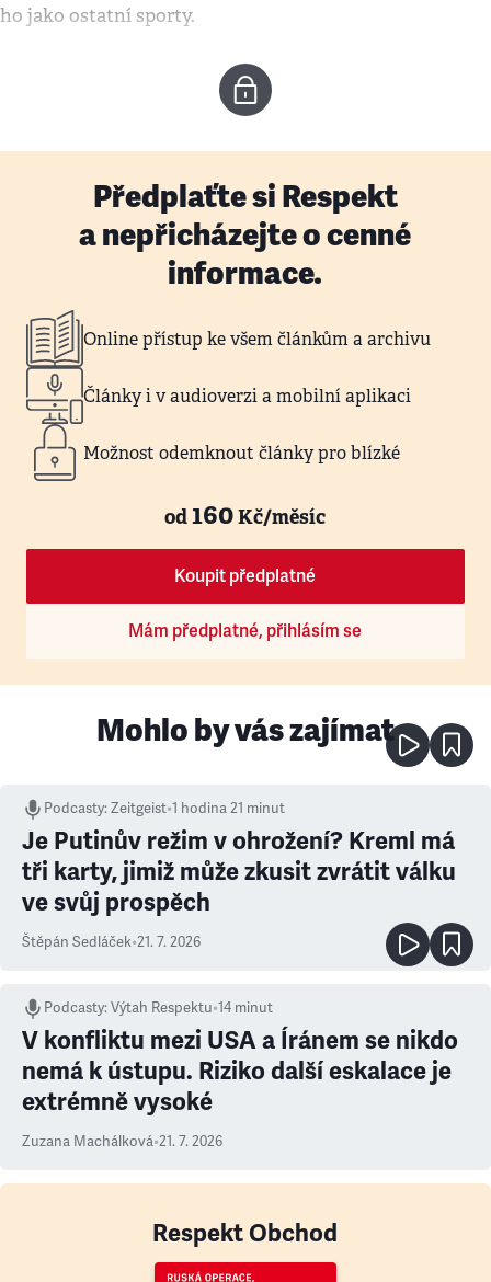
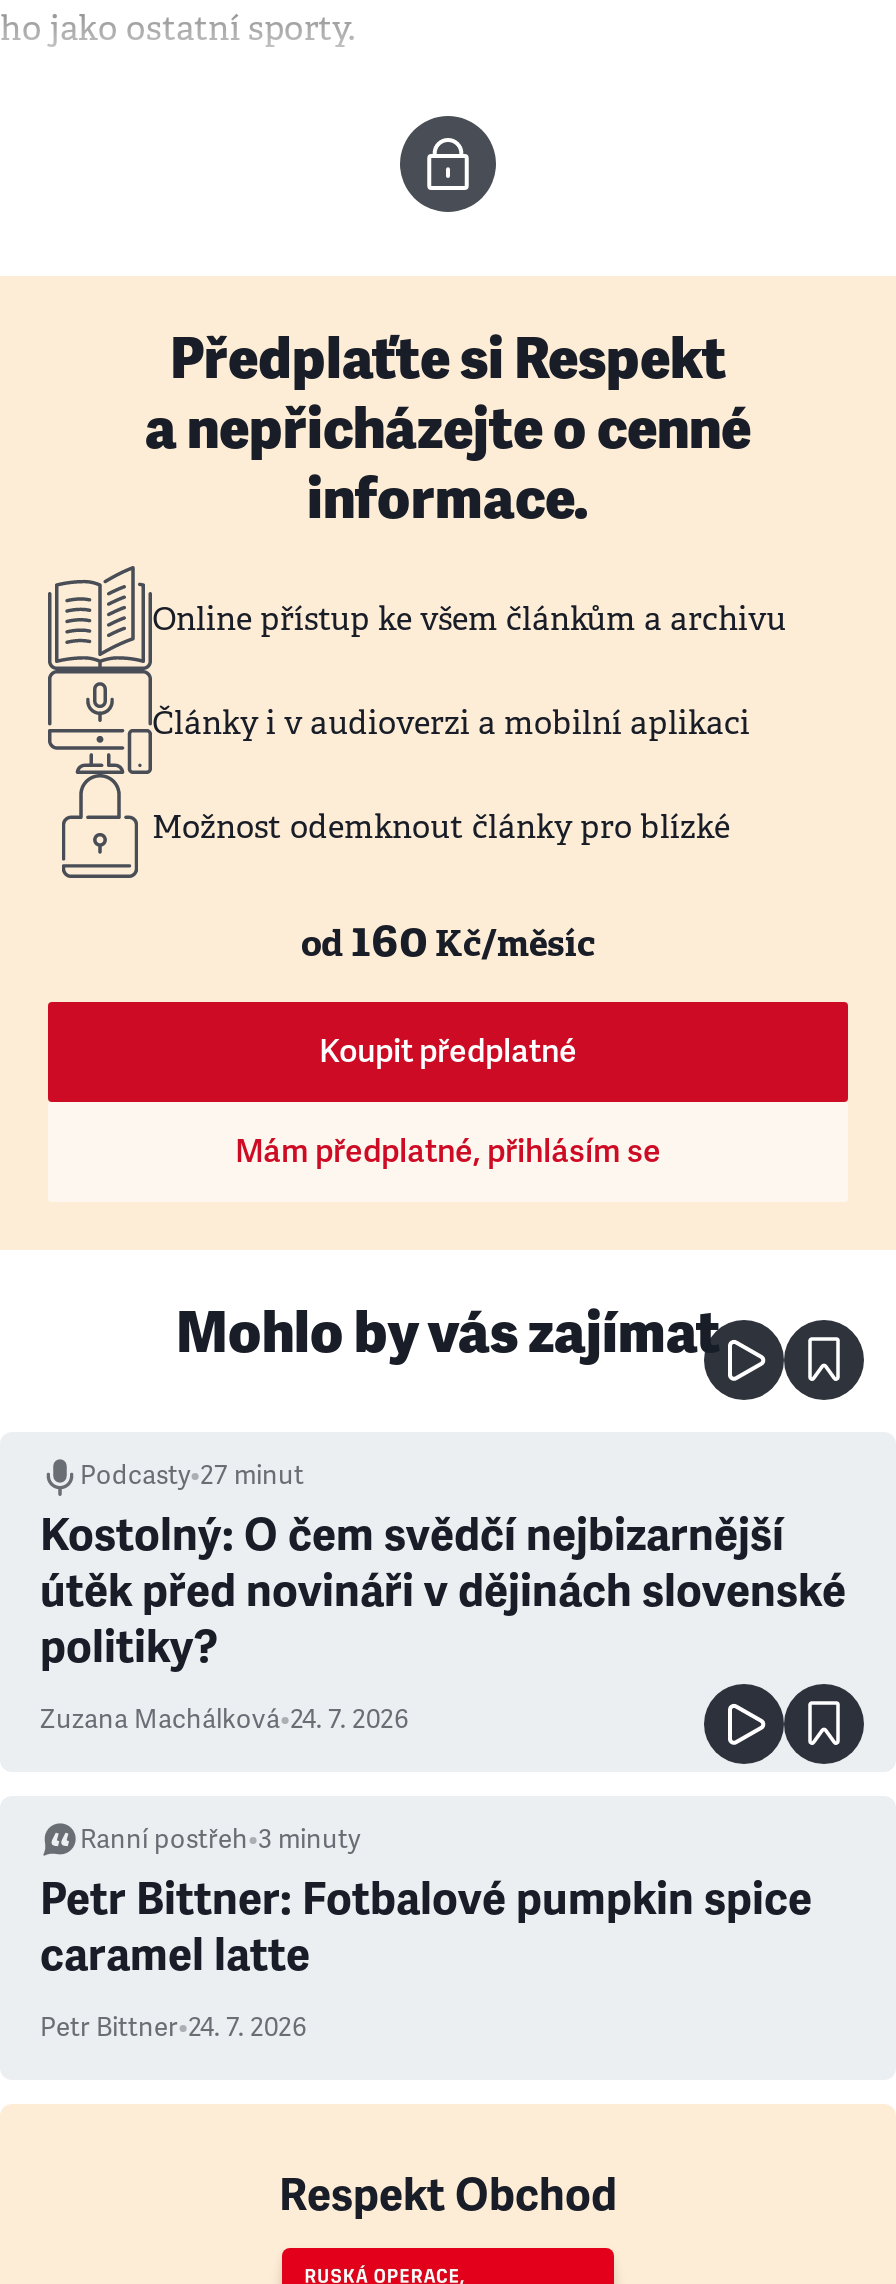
- Podcasty: Zeitgeist•1 hodina 21 minut
- Je Putinův režim v ohrožení? Kreml má
- tři karty, jimiž může zkusit zvrátit válku
- ve svůj prospěch
+ Podcasty•27 minut
+ Kostolný: O čem svědčí nejbizarnější
+ útěk před novináři v dějinách slovenské
+ politiky?

- Štěpán Sedláček•21. 7. 2026
+ Zuzana Machálková•24. 7. 2026

- Podcasty: Výtah Respektu•14 minut
- V konfliktu mezi USA a Íránem se nikdo
- nemá k ústupu. Riziko další eskalace je
- extrémně vysoké
+ Ranní postřeh•3 minuty
+ Petr Bittner: Fotbalové pumpkin spice
+ caramel latte

- Zuzana Machálková•21. 7. 2026
+ Petr Bittner•24. 7. 2026
